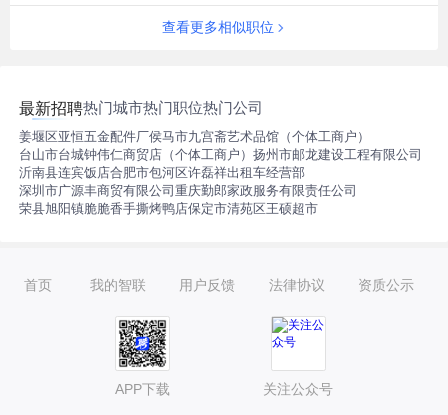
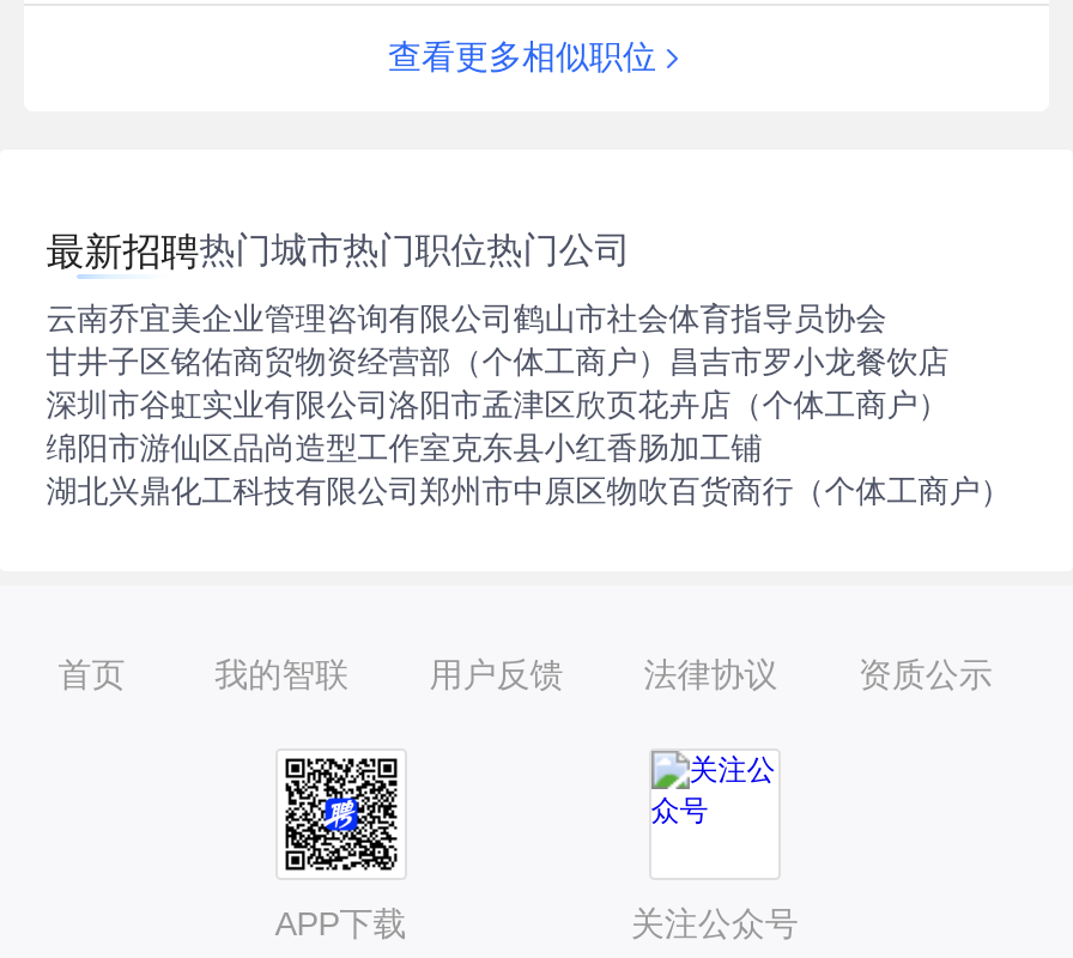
- 姜堰区亚恒五金配件厂侯马市九宫斋艺术品馆（个体工商户）
- 台山市台城钟伟仁商贸店（个体工商户）扬州市邮龙建设工程有限公司
- 沂南县连宾饭店合肥市包河区许磊祥出租车经营部
- 深圳市广源丰商贸有限公司重庆勤郎家政服务有限责任公司
- 荣县旭阳镇脆脆香手撕烤鸭店保定市清苑区王硕超市
+ 云南乔宜美企业管理咨询有限公司鹤山市社会体育指导员协会
+ 甘井子区铭佑商贸物资经营部（个体工商户）昌吉市罗小龙餐饮店
+ 深圳市谷虹实业有限公司洛阳市孟津区欣页花卉店（个体工商户）
+ 绵阳市游仙区品尚造型工作室克东县小红香肠加工铺
+ 湖北兴鼎化工科技有限公司郑州市中原区物吹百货商行（个体工商户）
